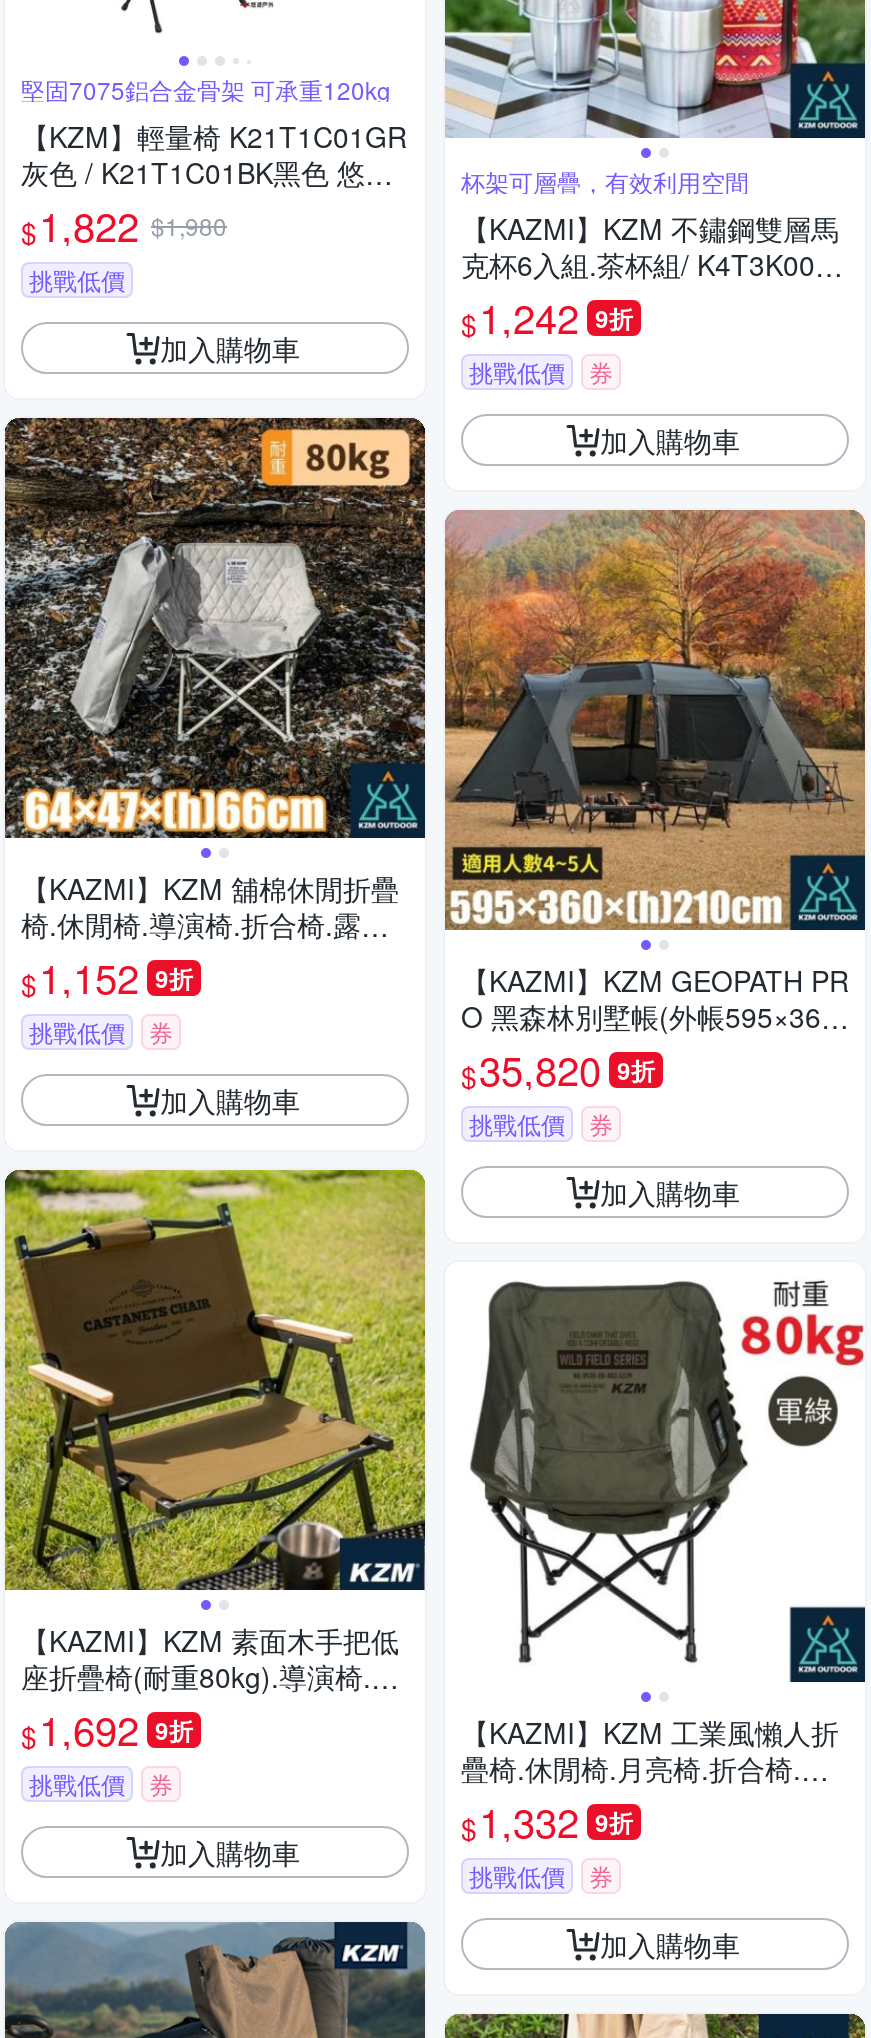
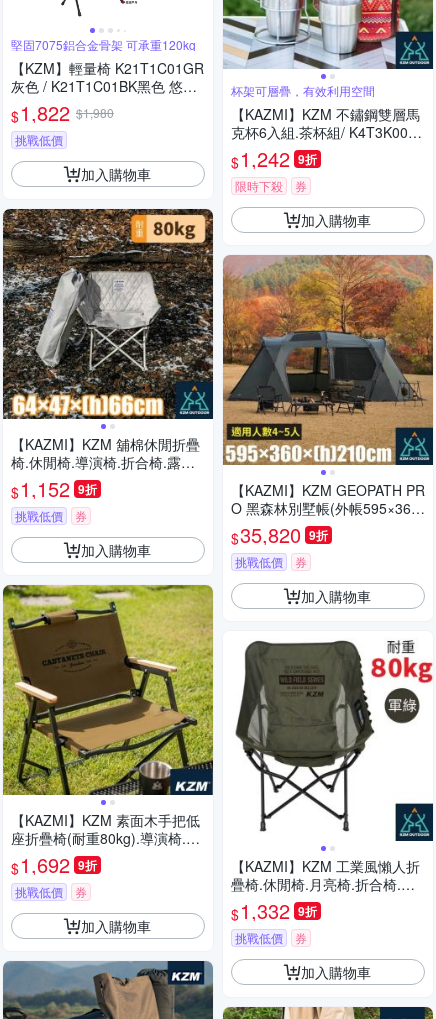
- 挑戰低價
+ 限時下殺
